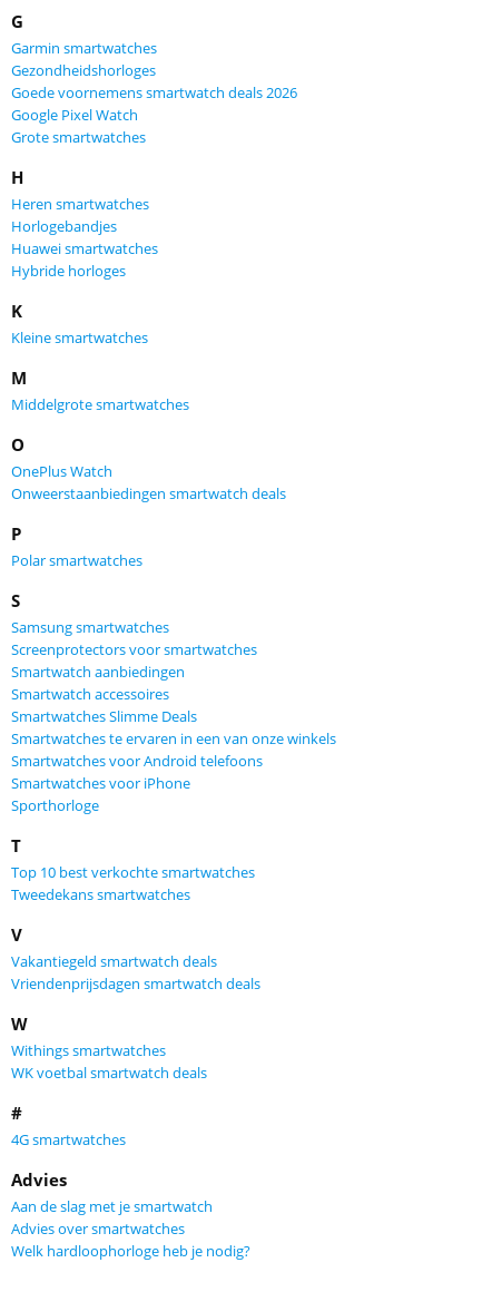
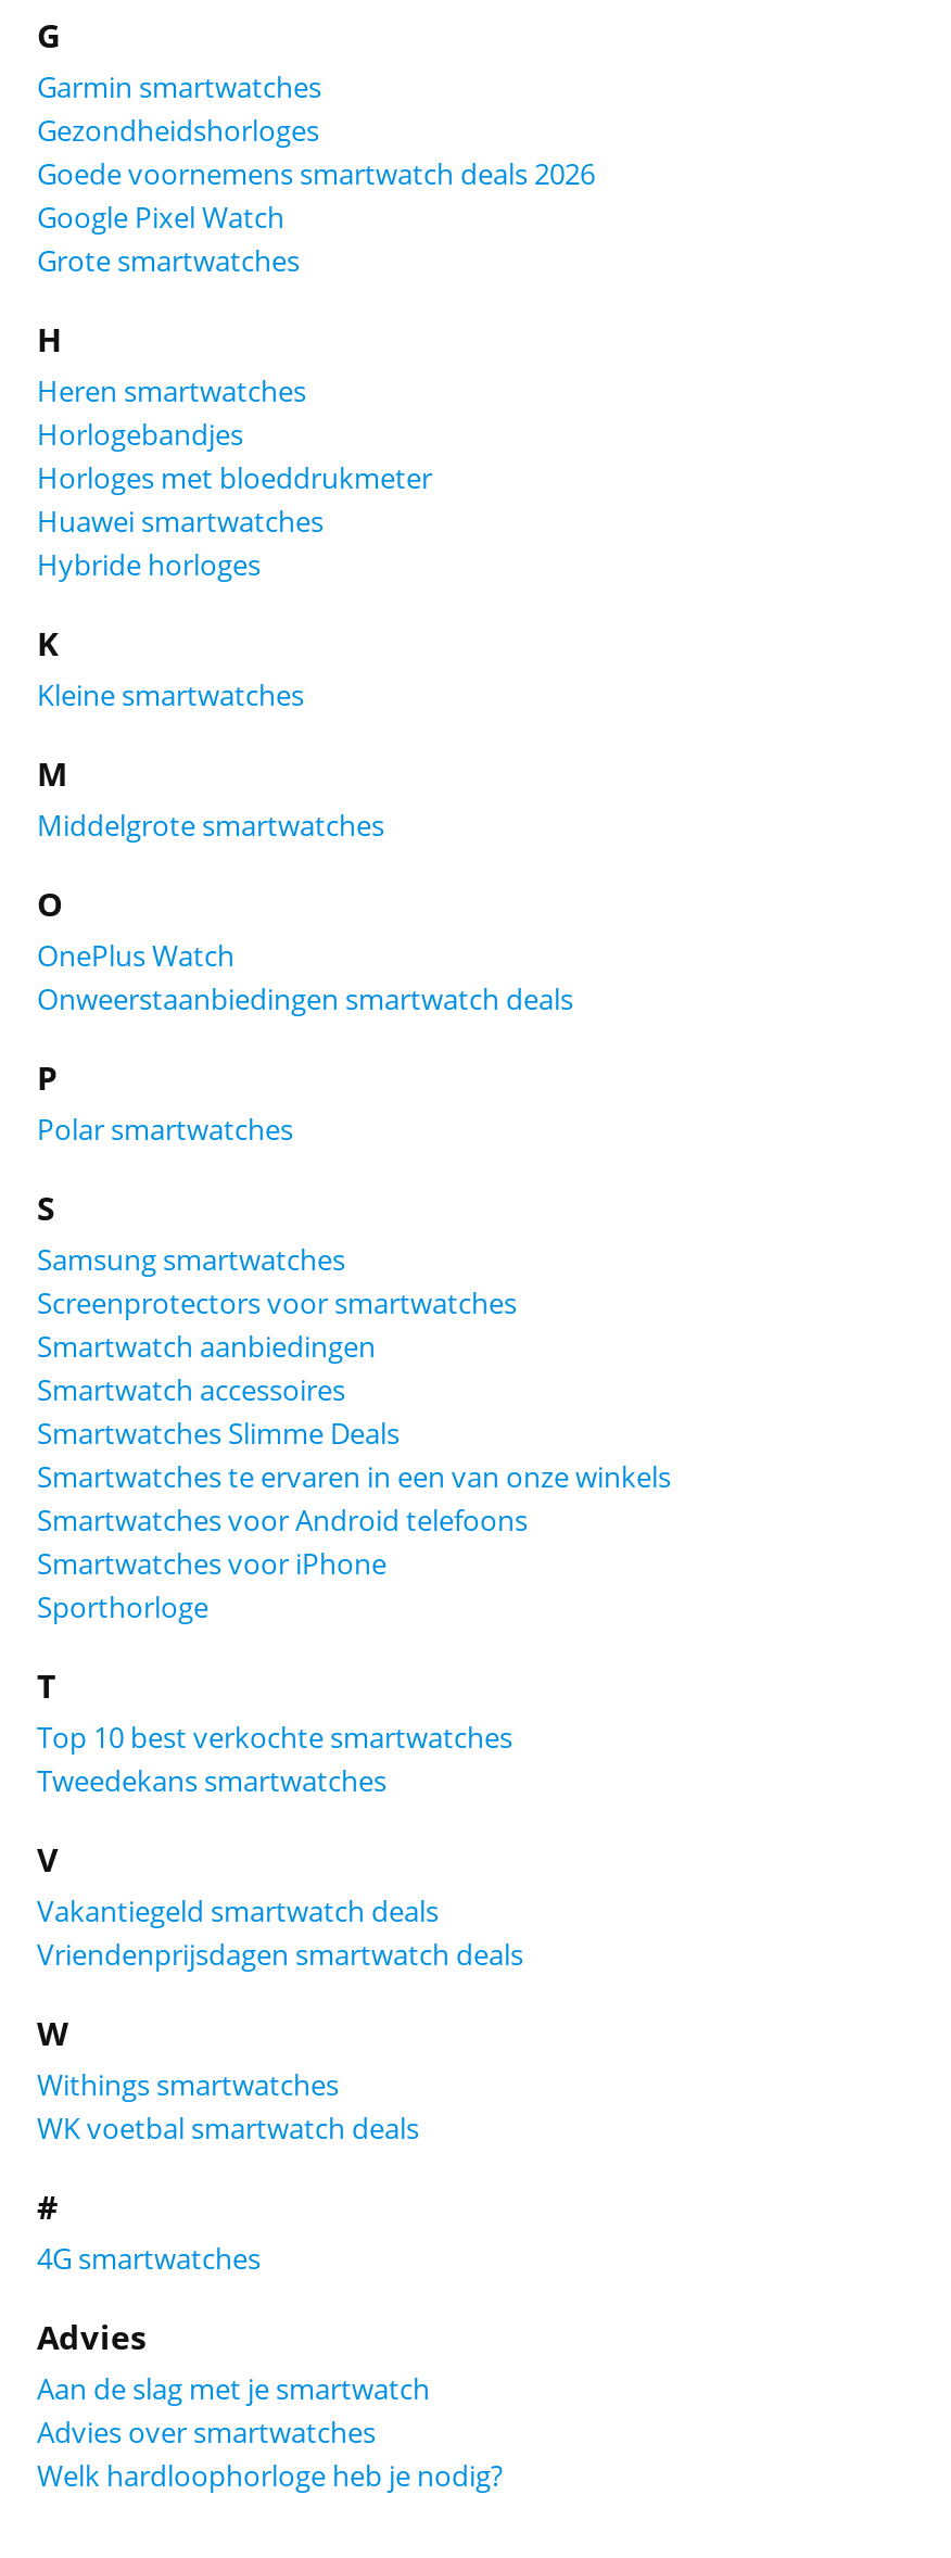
+ Horloges met bloeddrukmeter
